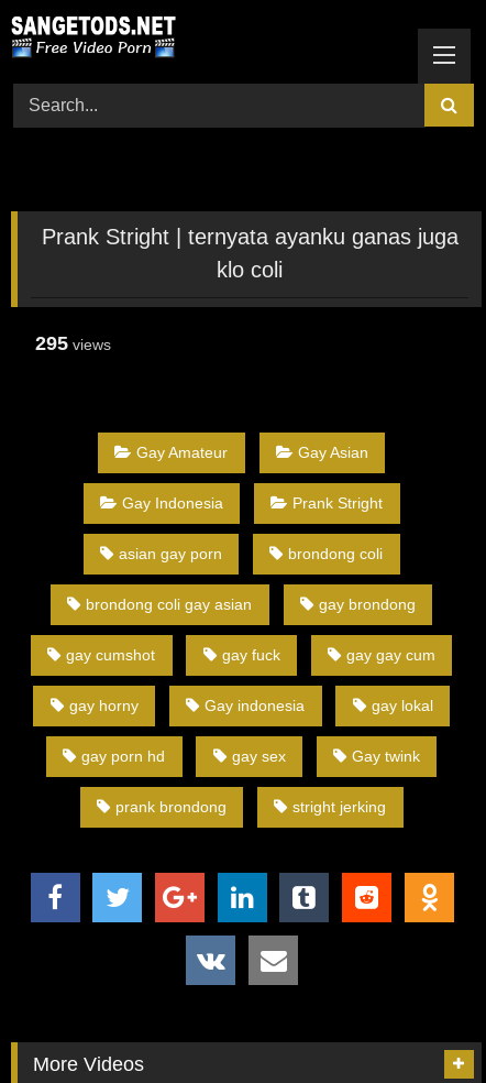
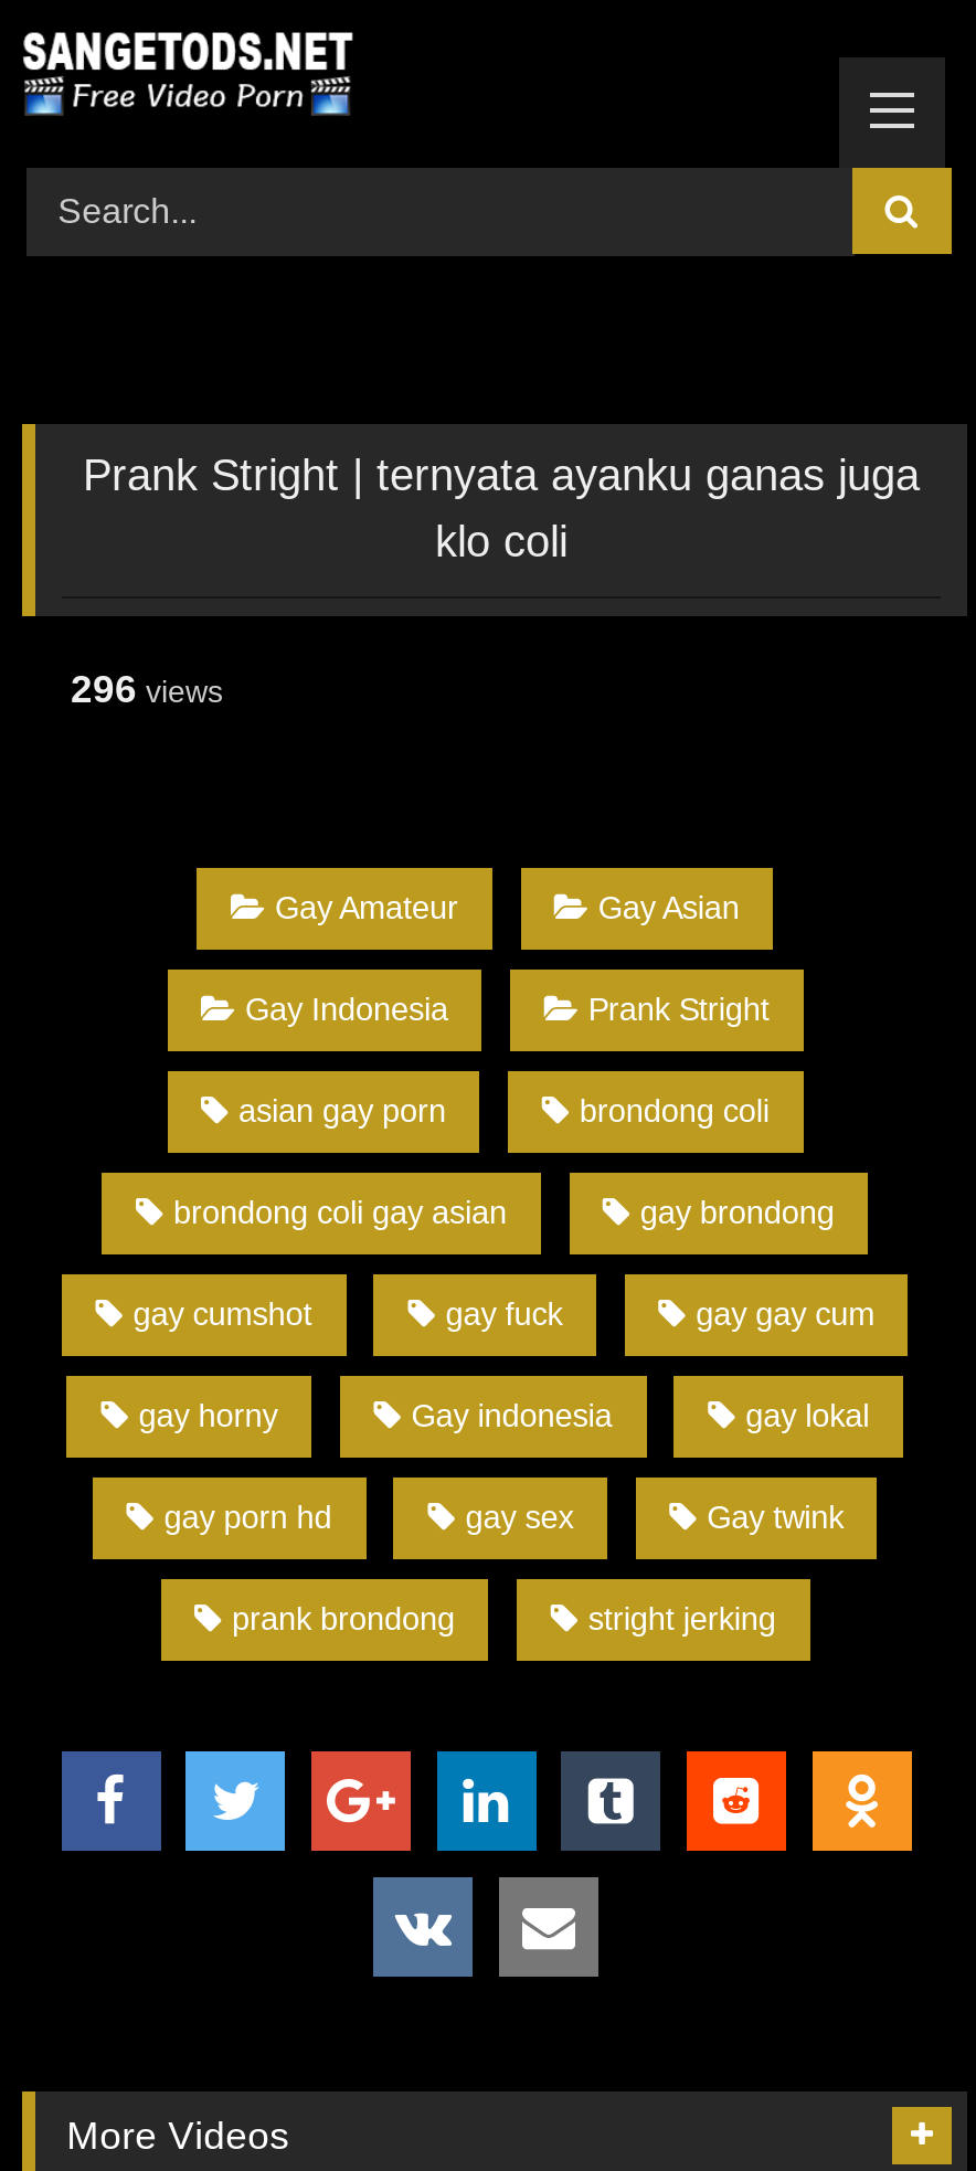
- 295 views
+ 296 views
